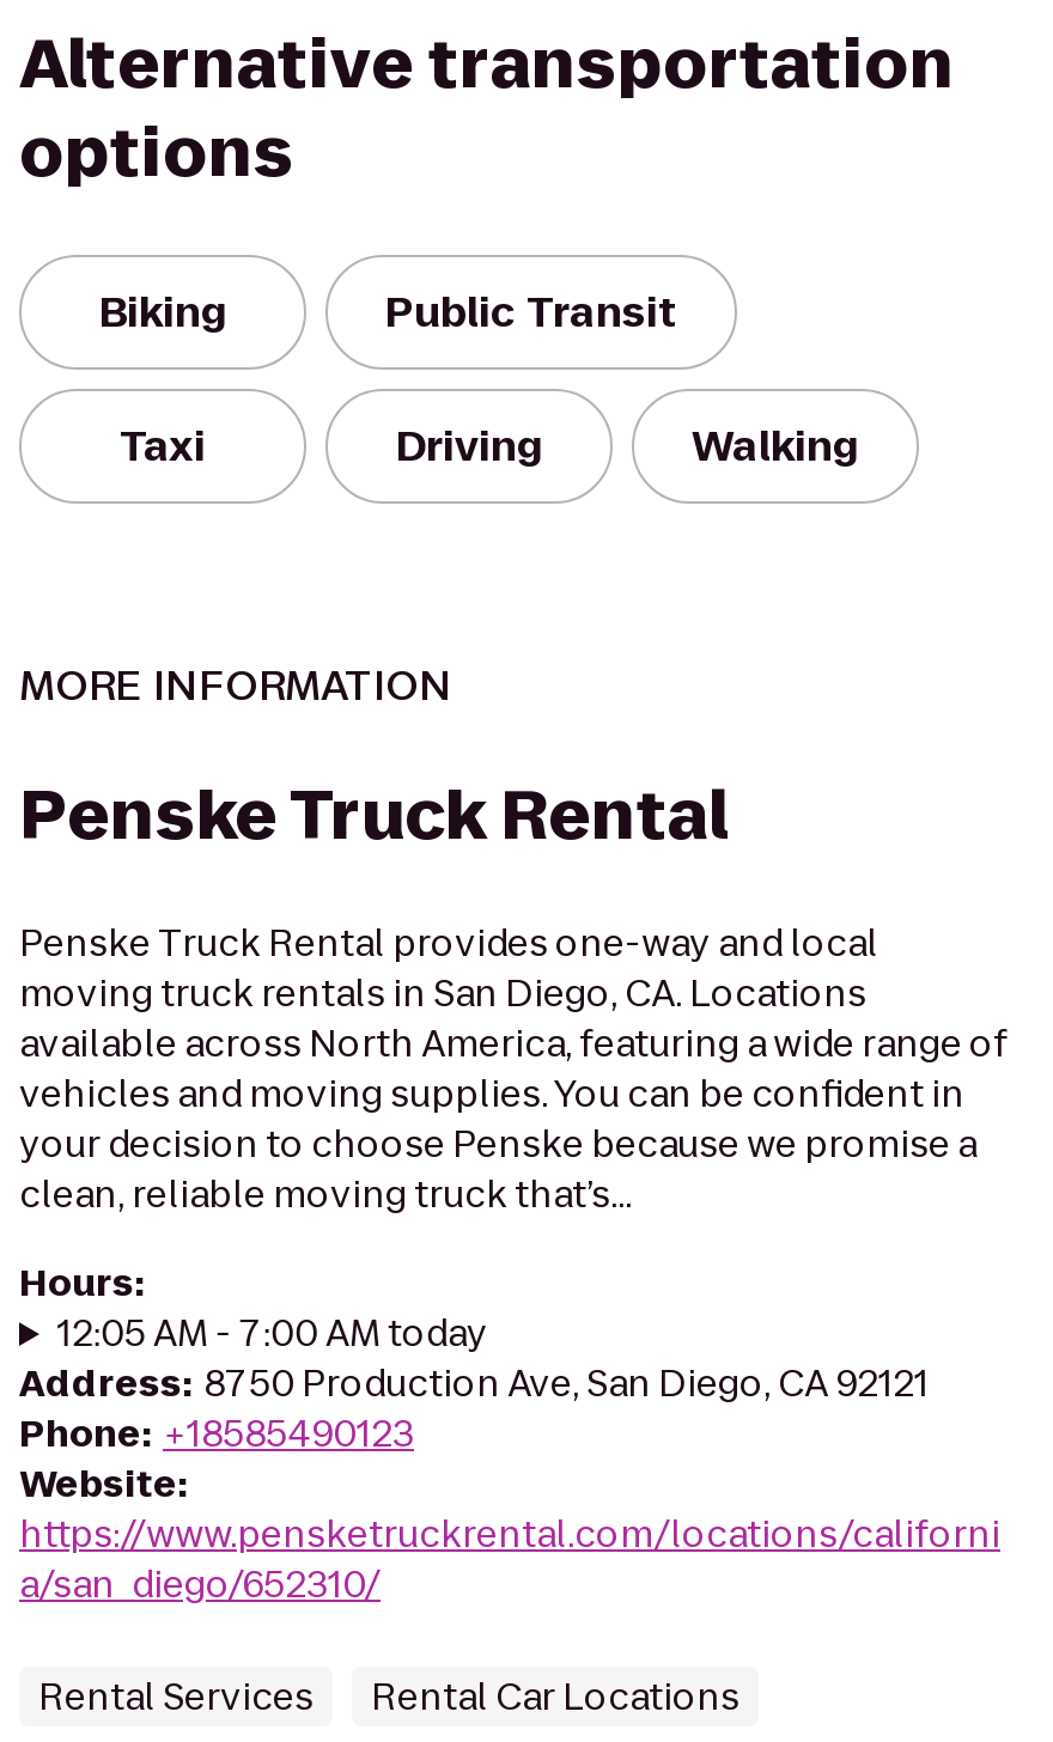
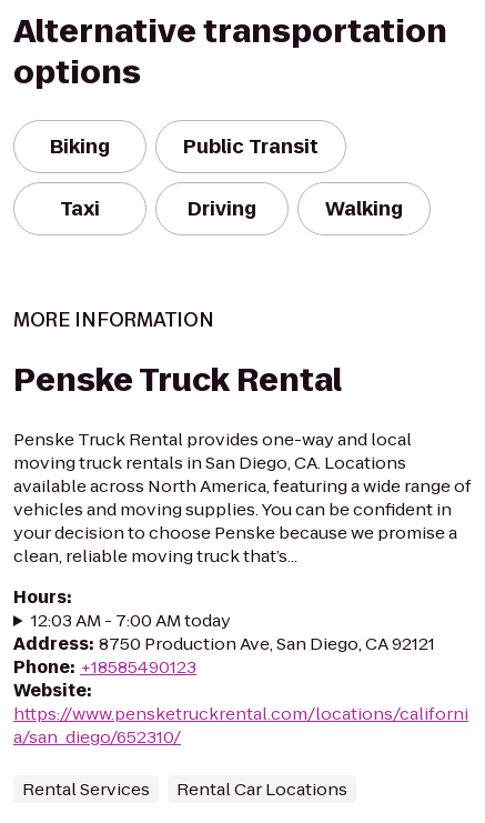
- 12:05 AM - 7:00 AM today
+ 12:03 AM - 7:00 AM today
